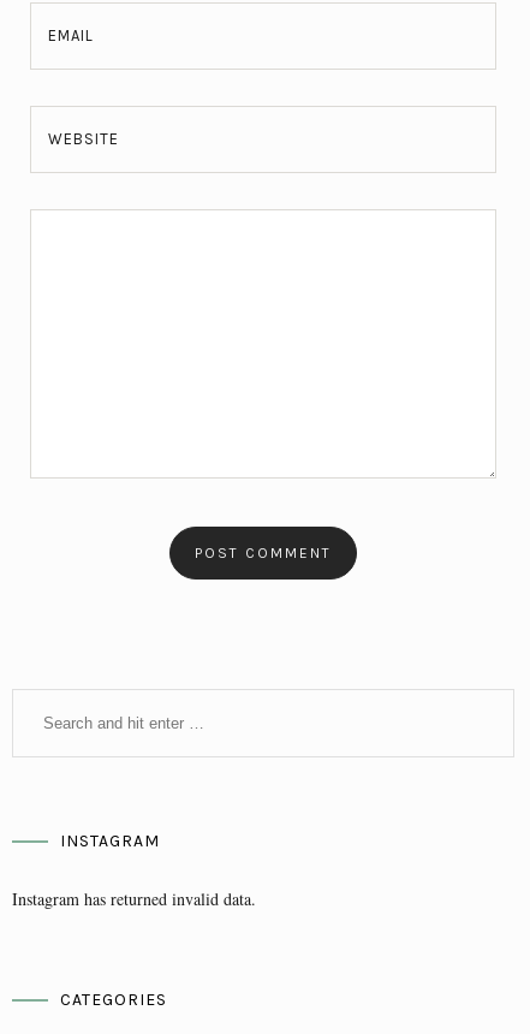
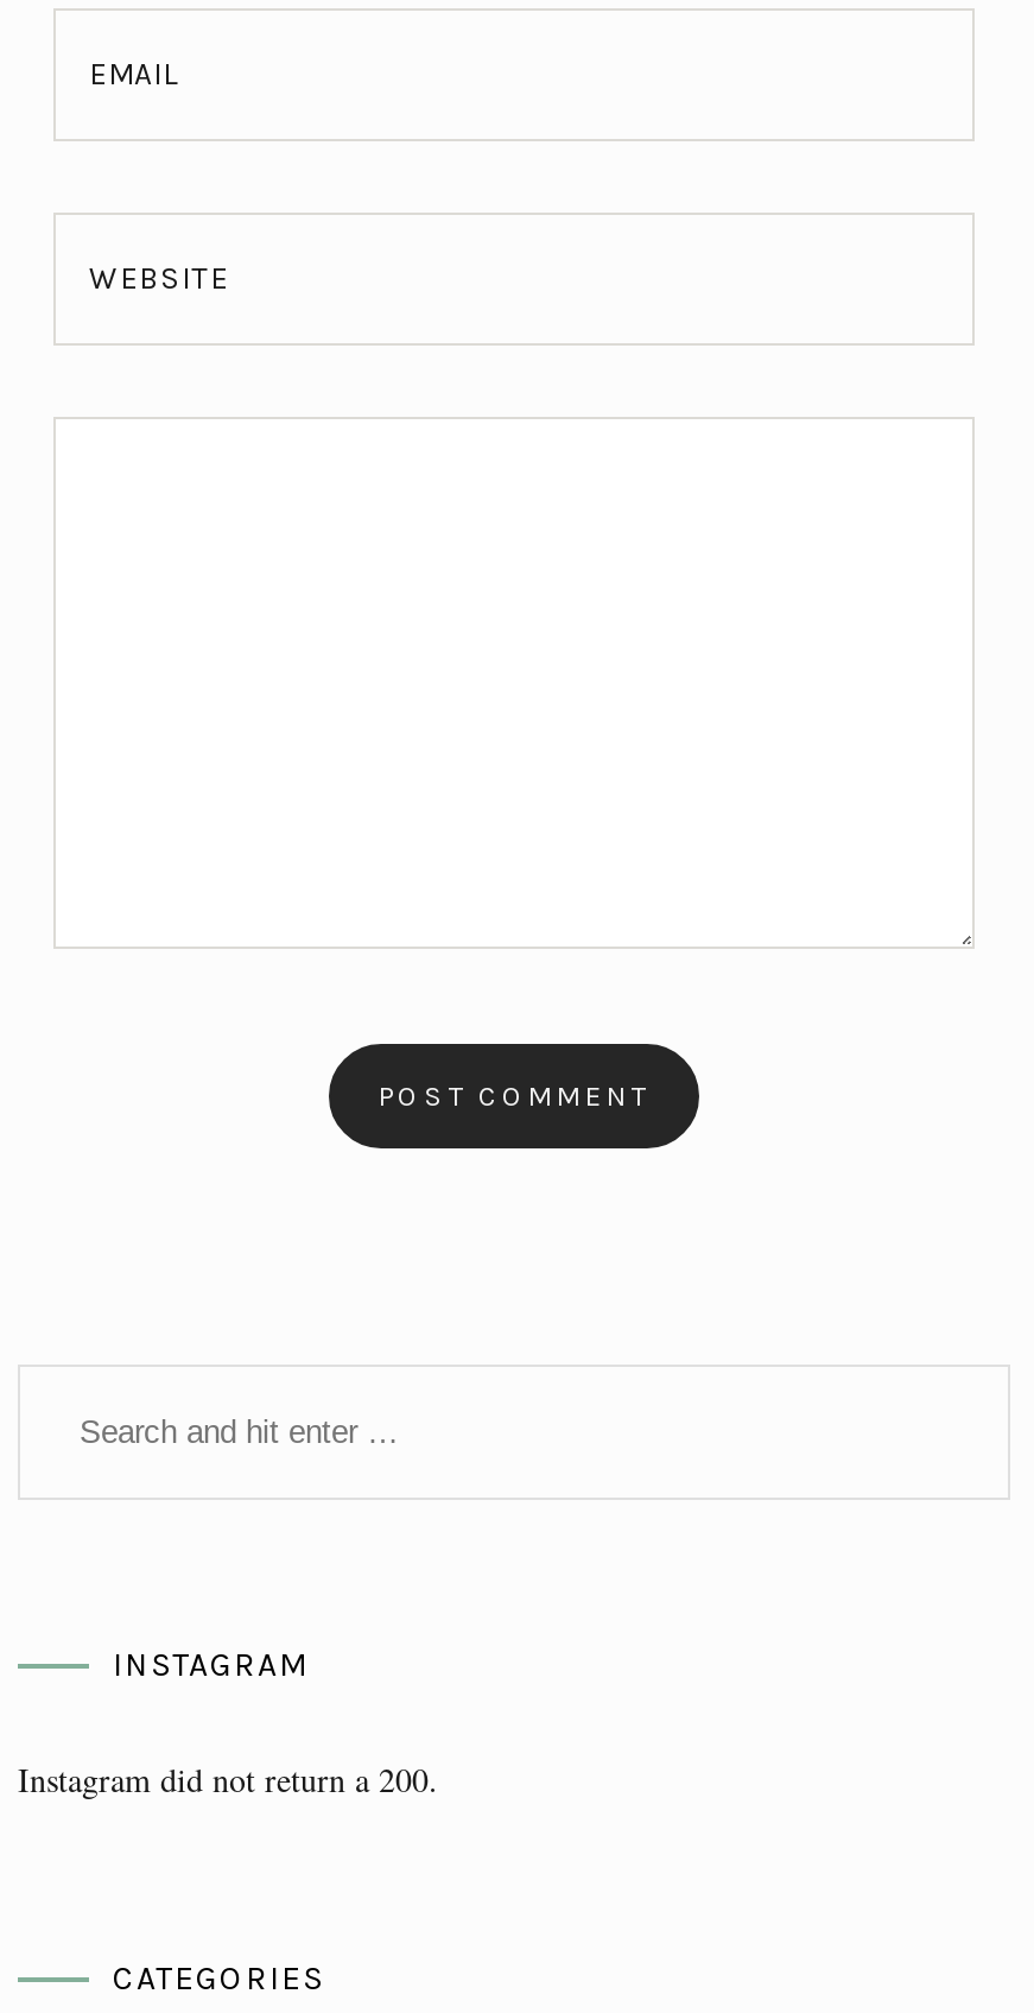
- Instagram has returned invalid data.
+ Instagram did not return a 200.
